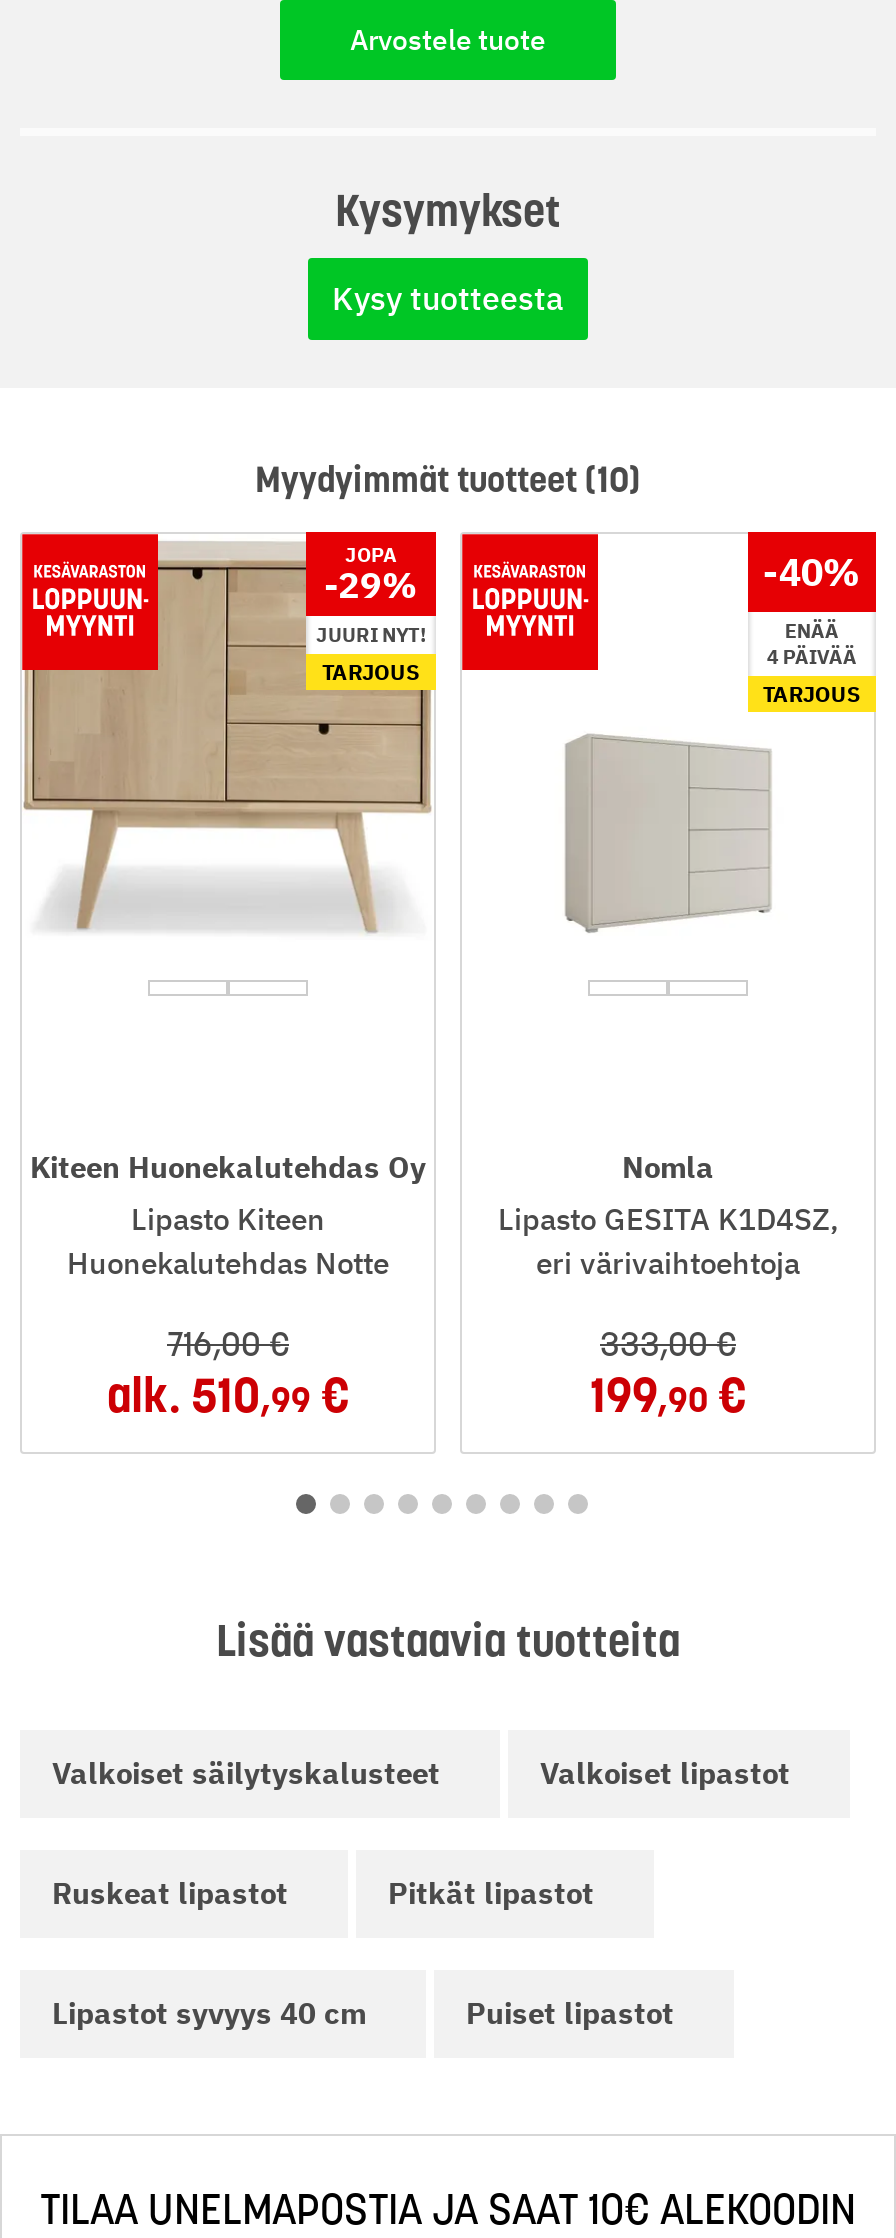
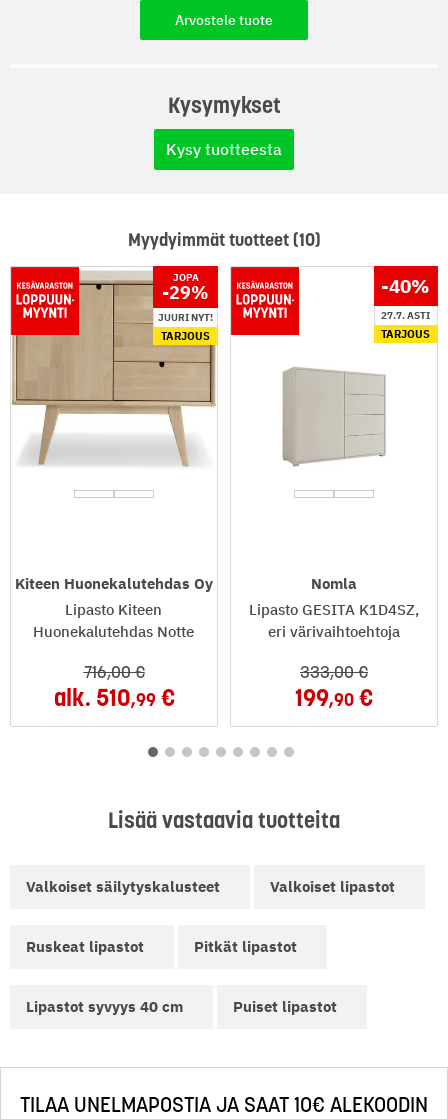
- ENÄÄ
- 4 PÄIVÄÄ
+ 27.7. ASTI
